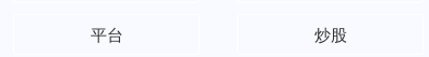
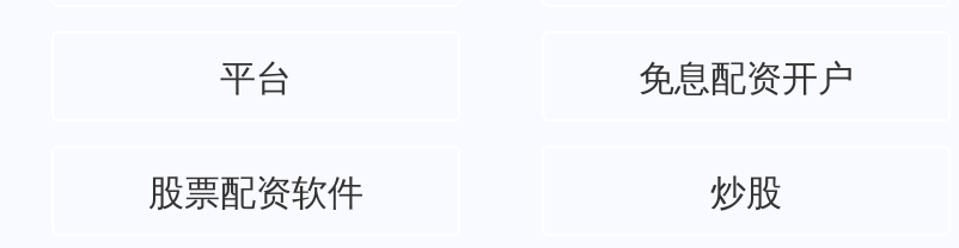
+ 免息配资开户
+ 股票配资软件
